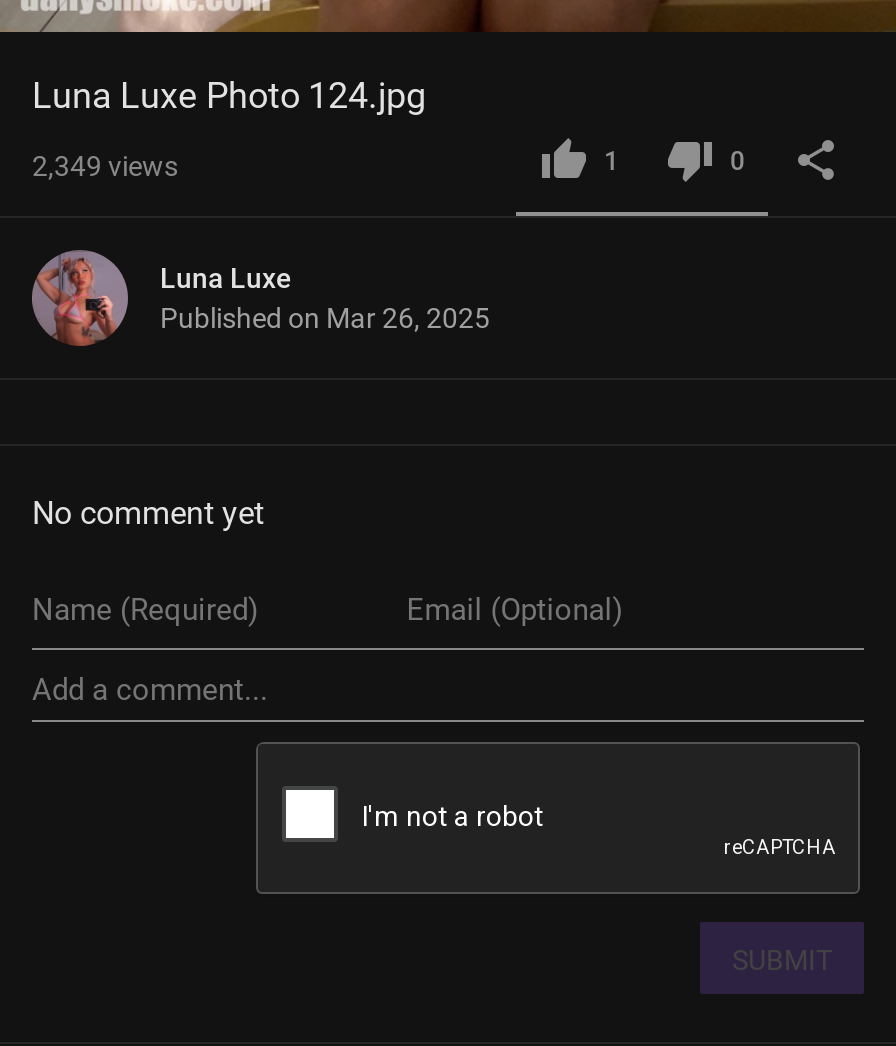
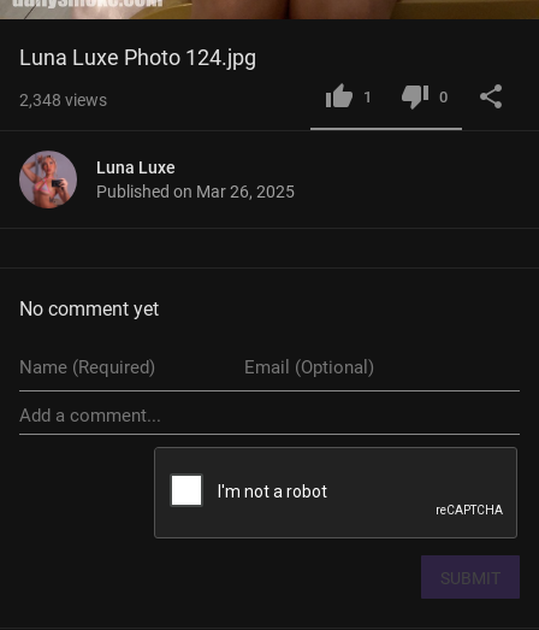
- 2,349 views
+ 2,348 views
